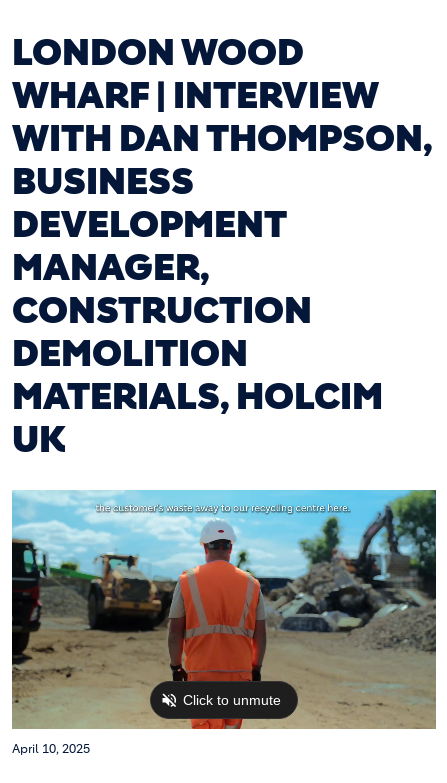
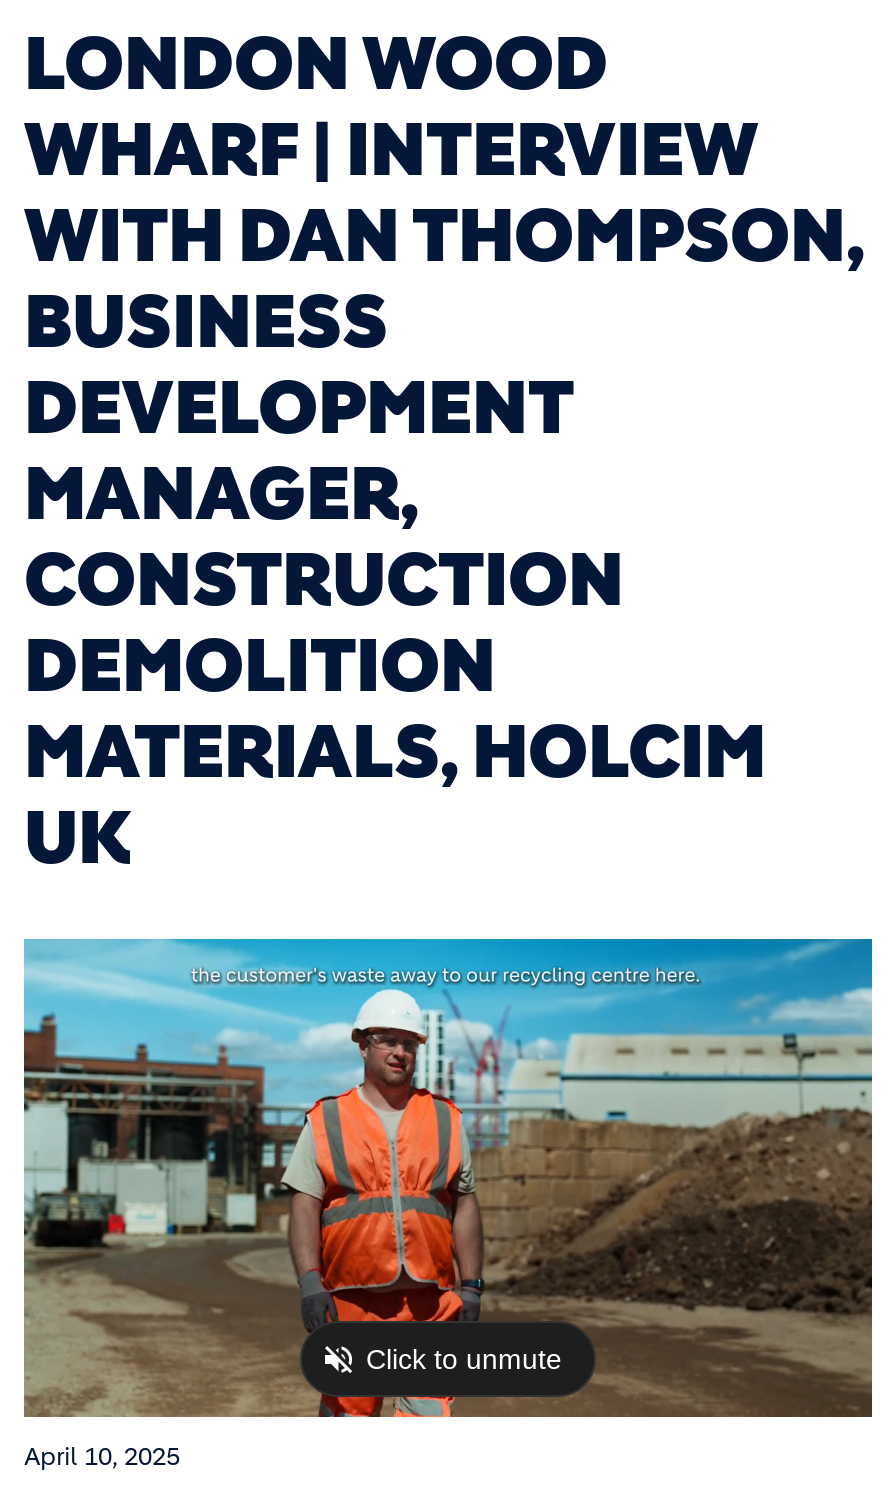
- [image]
+ [image]
